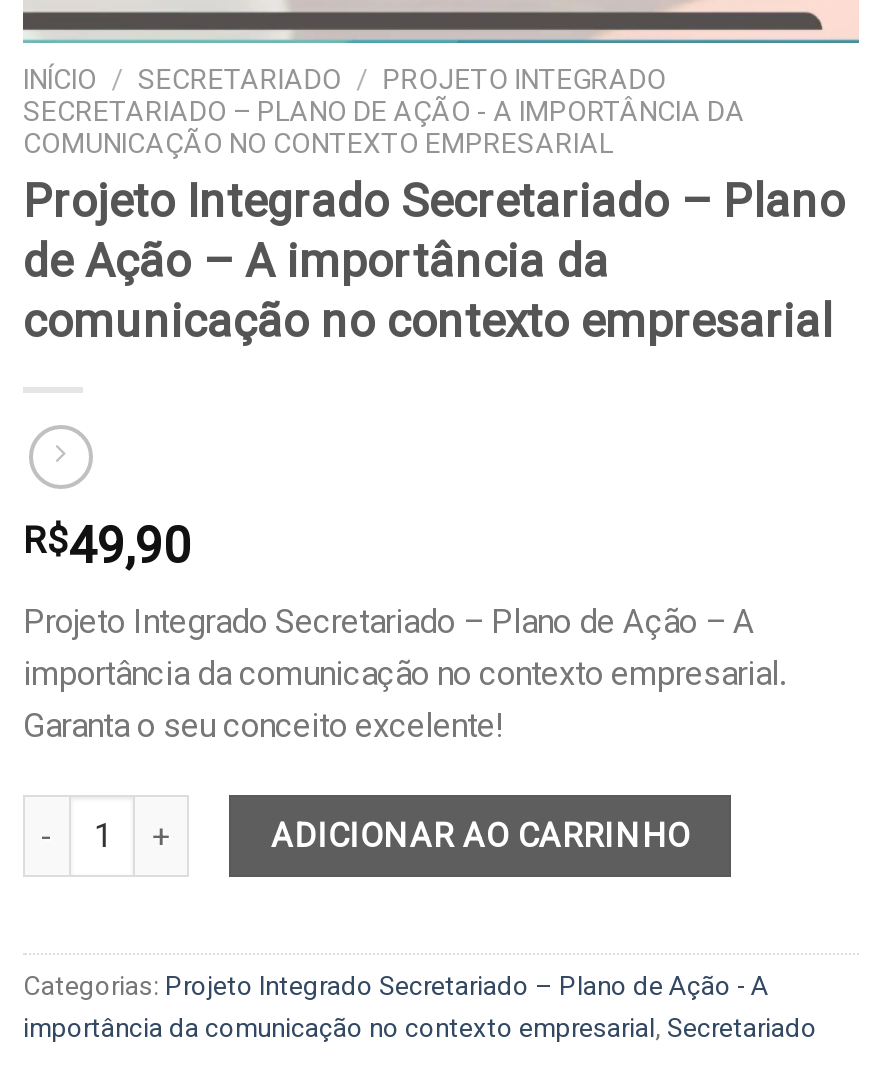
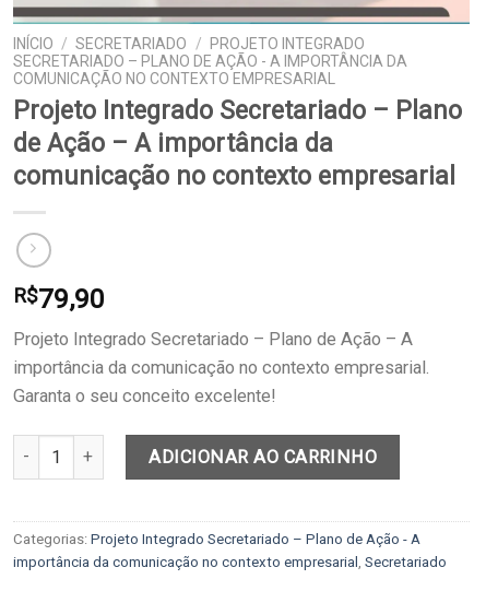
- R$49,90
+ R$79,90
